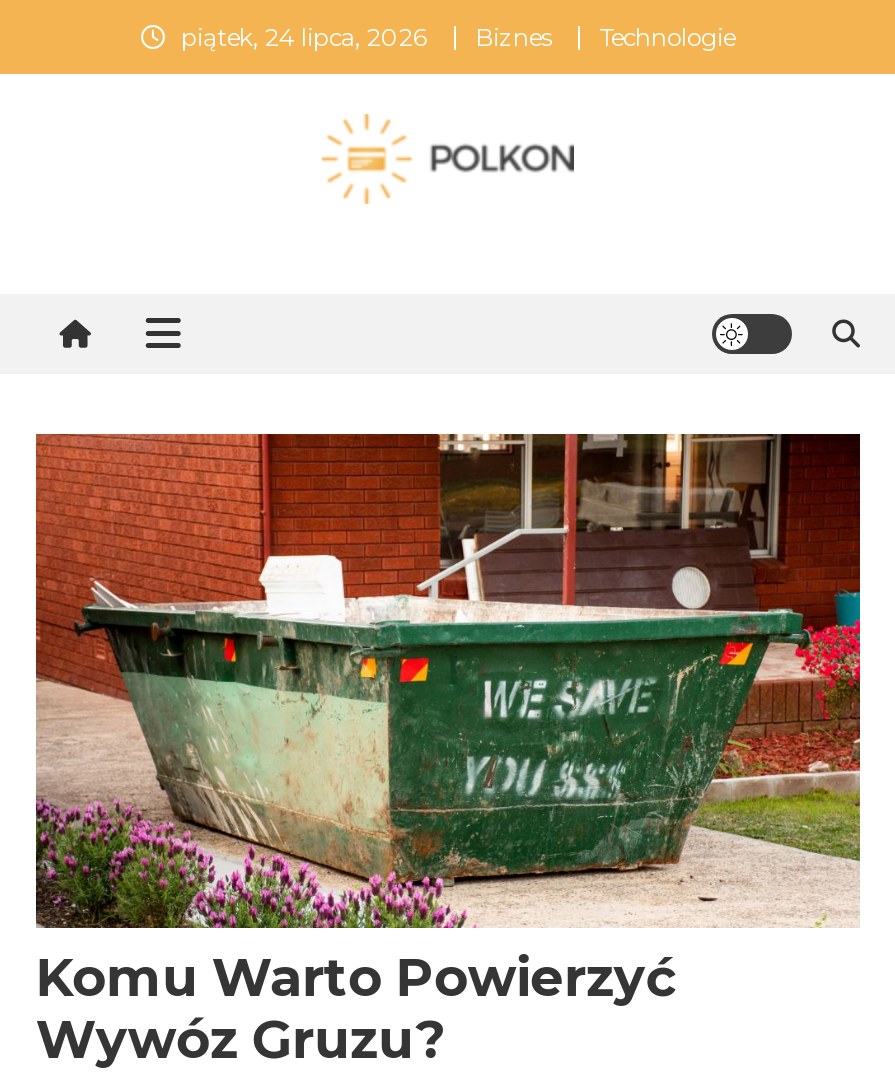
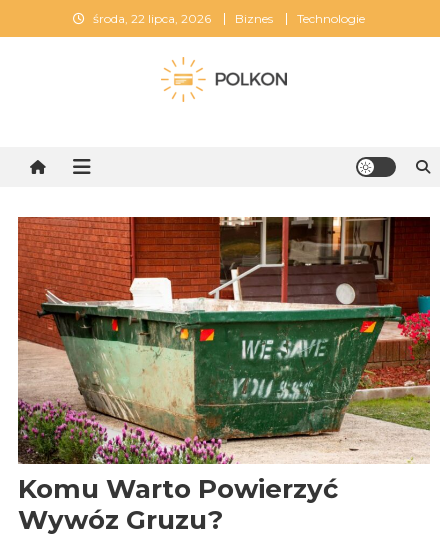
- piątek, 24 lipca, 2026 Biznes Technologie
+ środa, 22 lipca, 2026 Biznes Technologie
